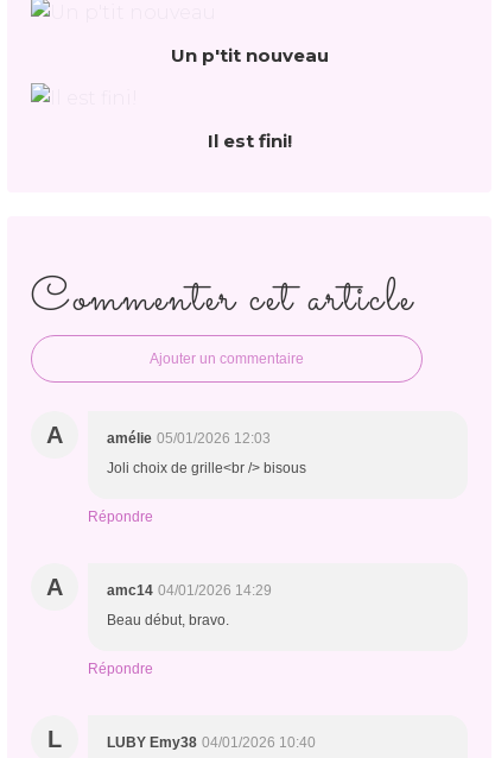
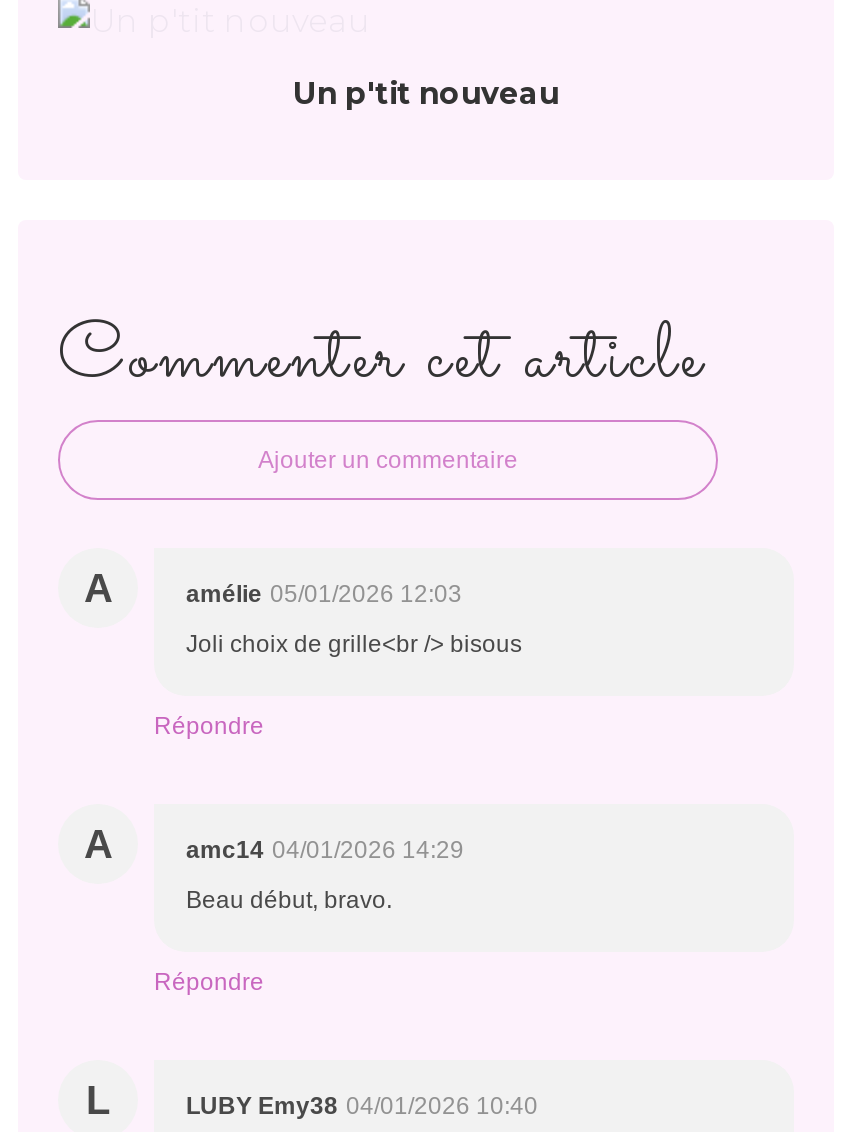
- Il est fini!
